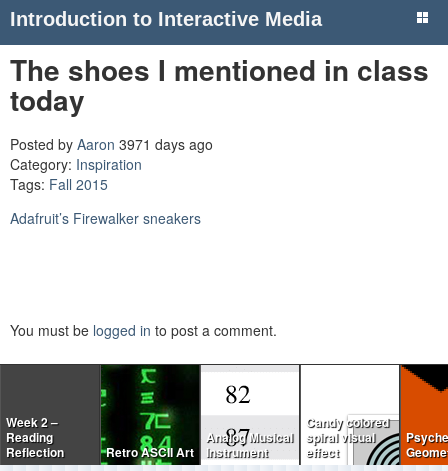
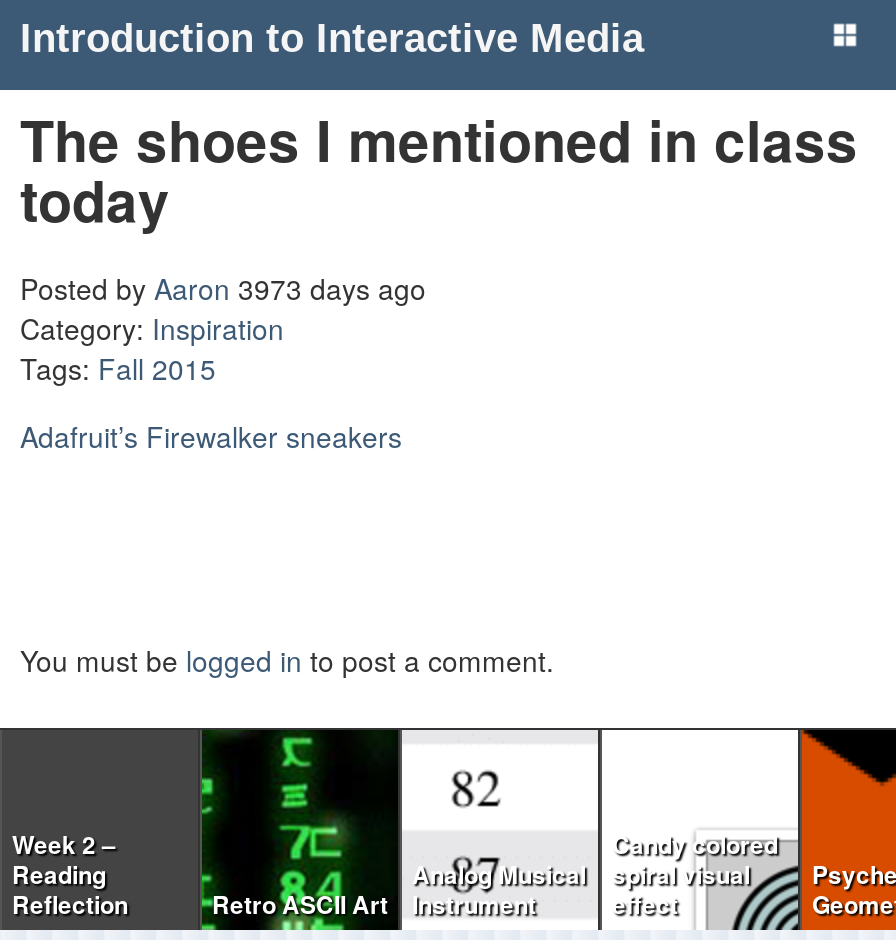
- Posted by Aaron 3971 days ago
+ Posted by Aaron 3973 days ago
